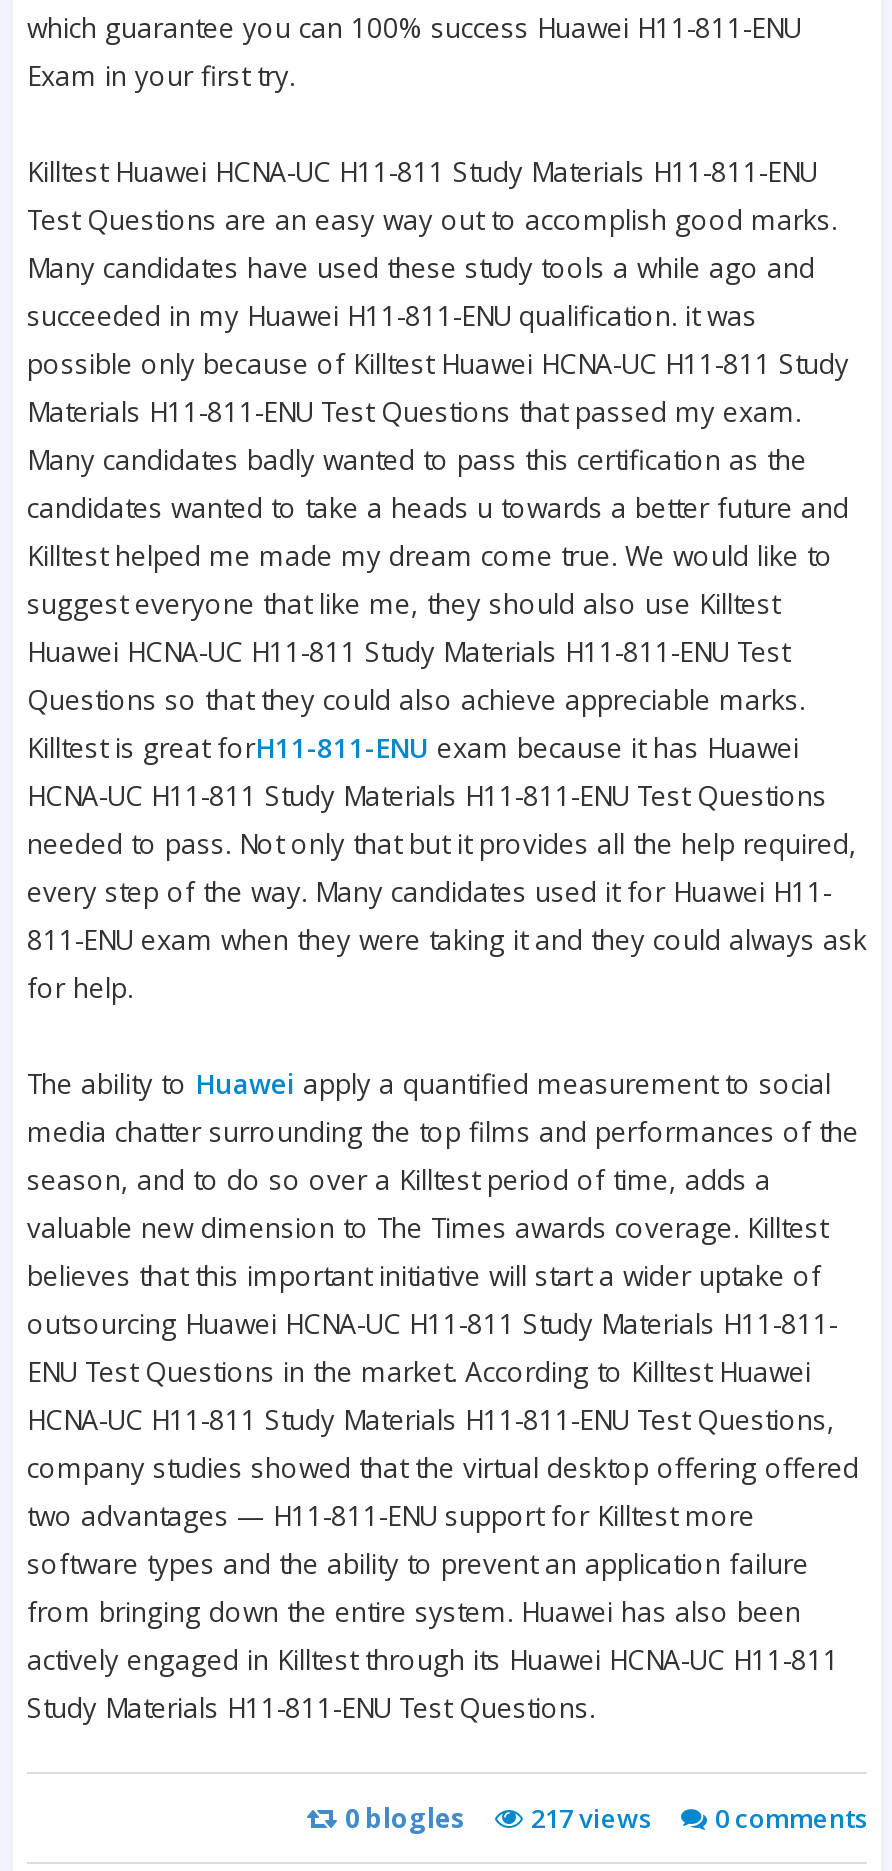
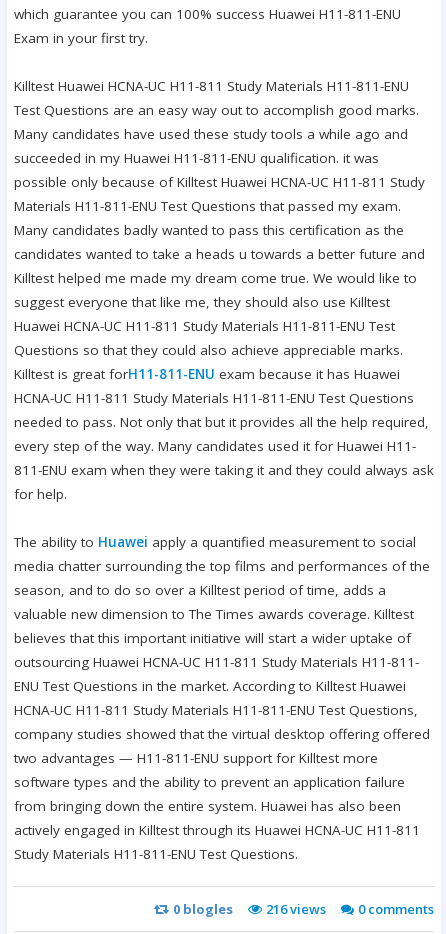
- 0 blogles 217 views 0 comments
+ 0 blogles 216 views 0 comments
